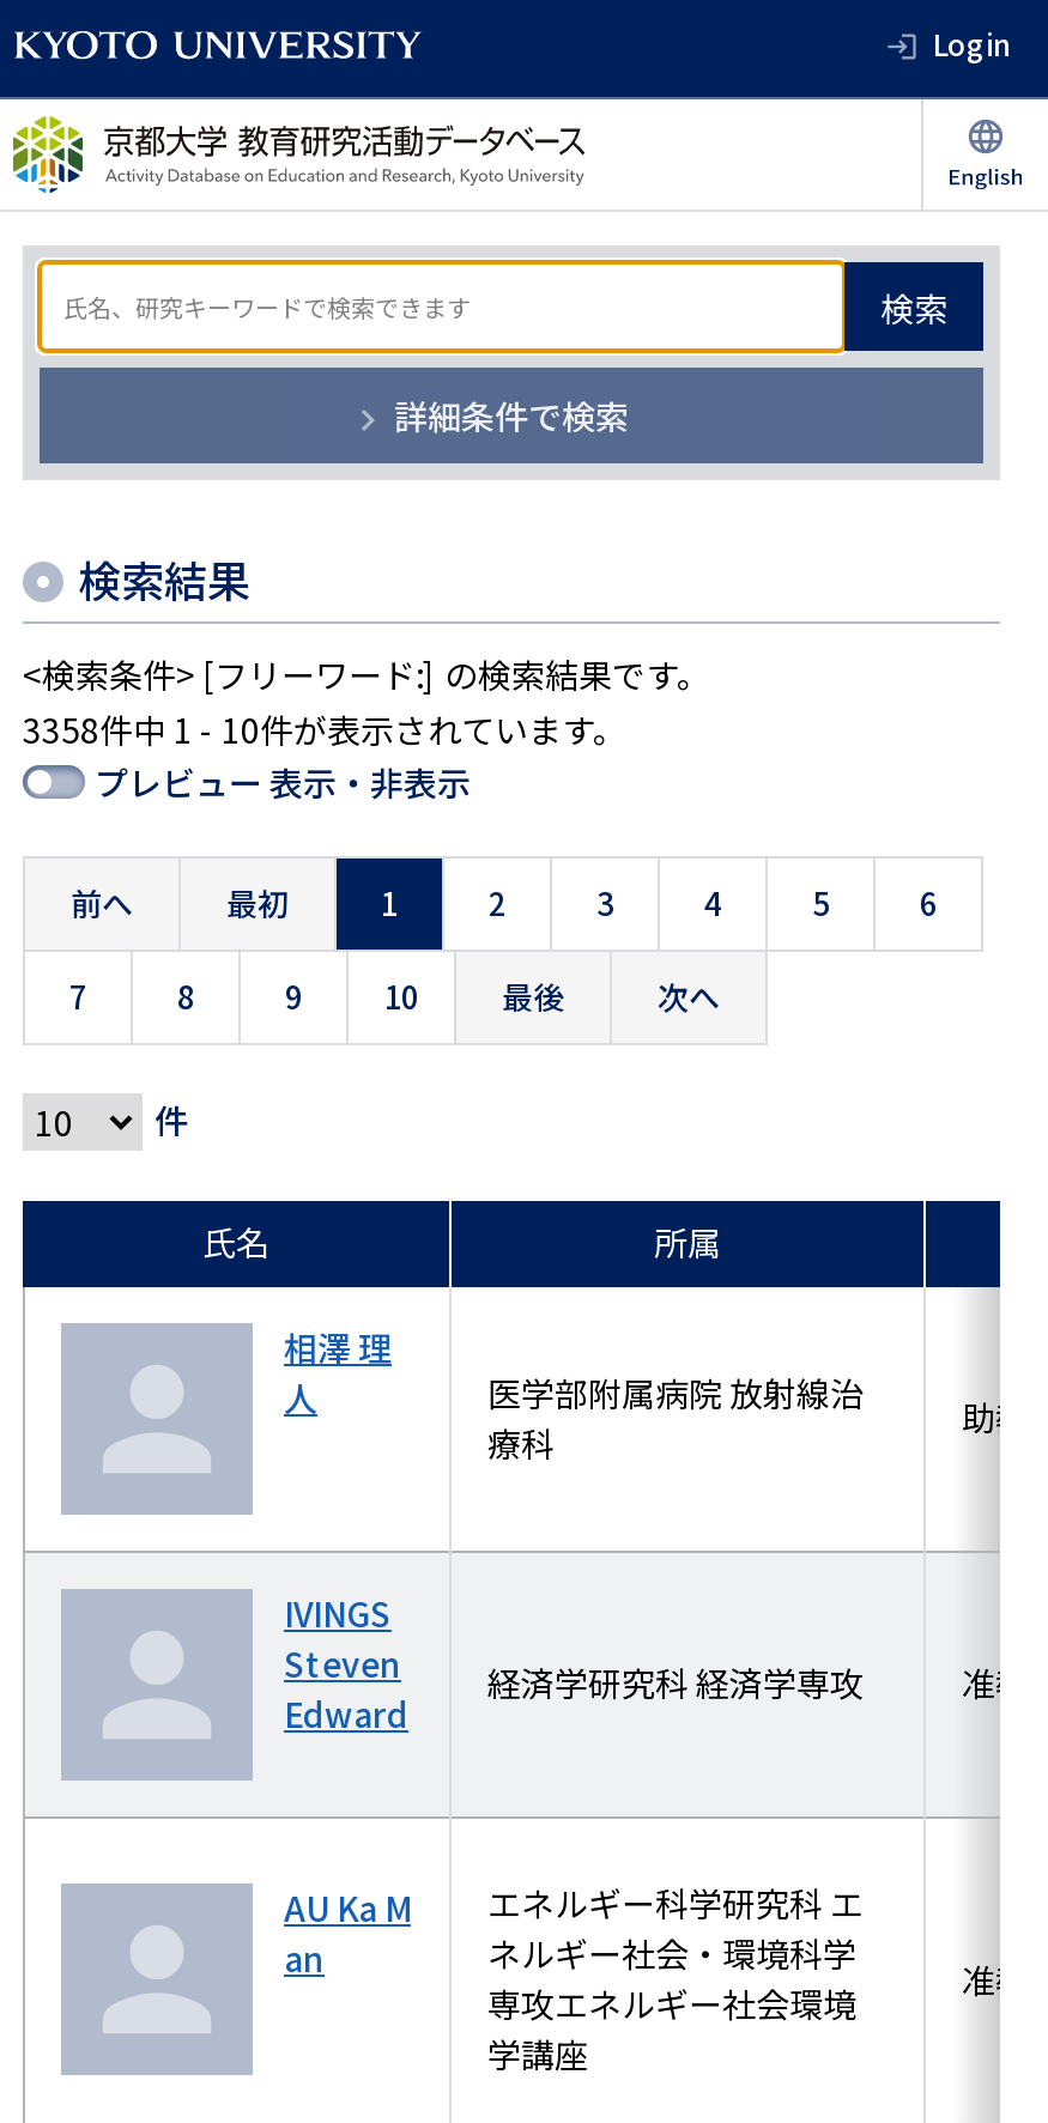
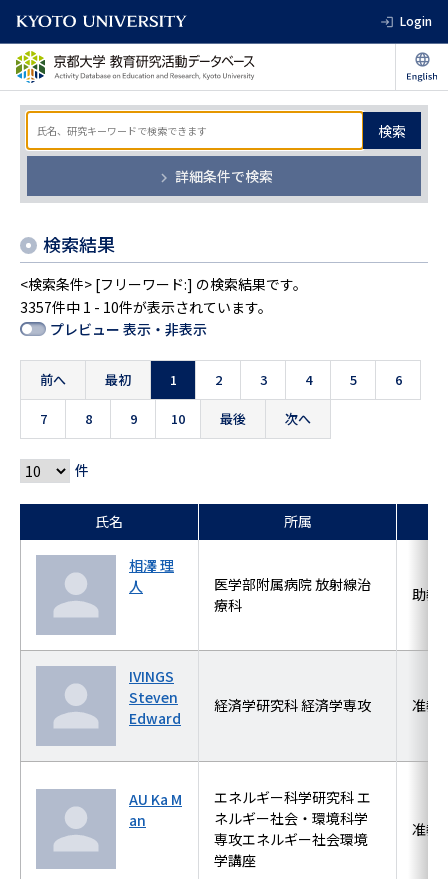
- 3358件中 1 - 10件が表示されています。
+ 3357件中 1 - 10件が表示されています。
